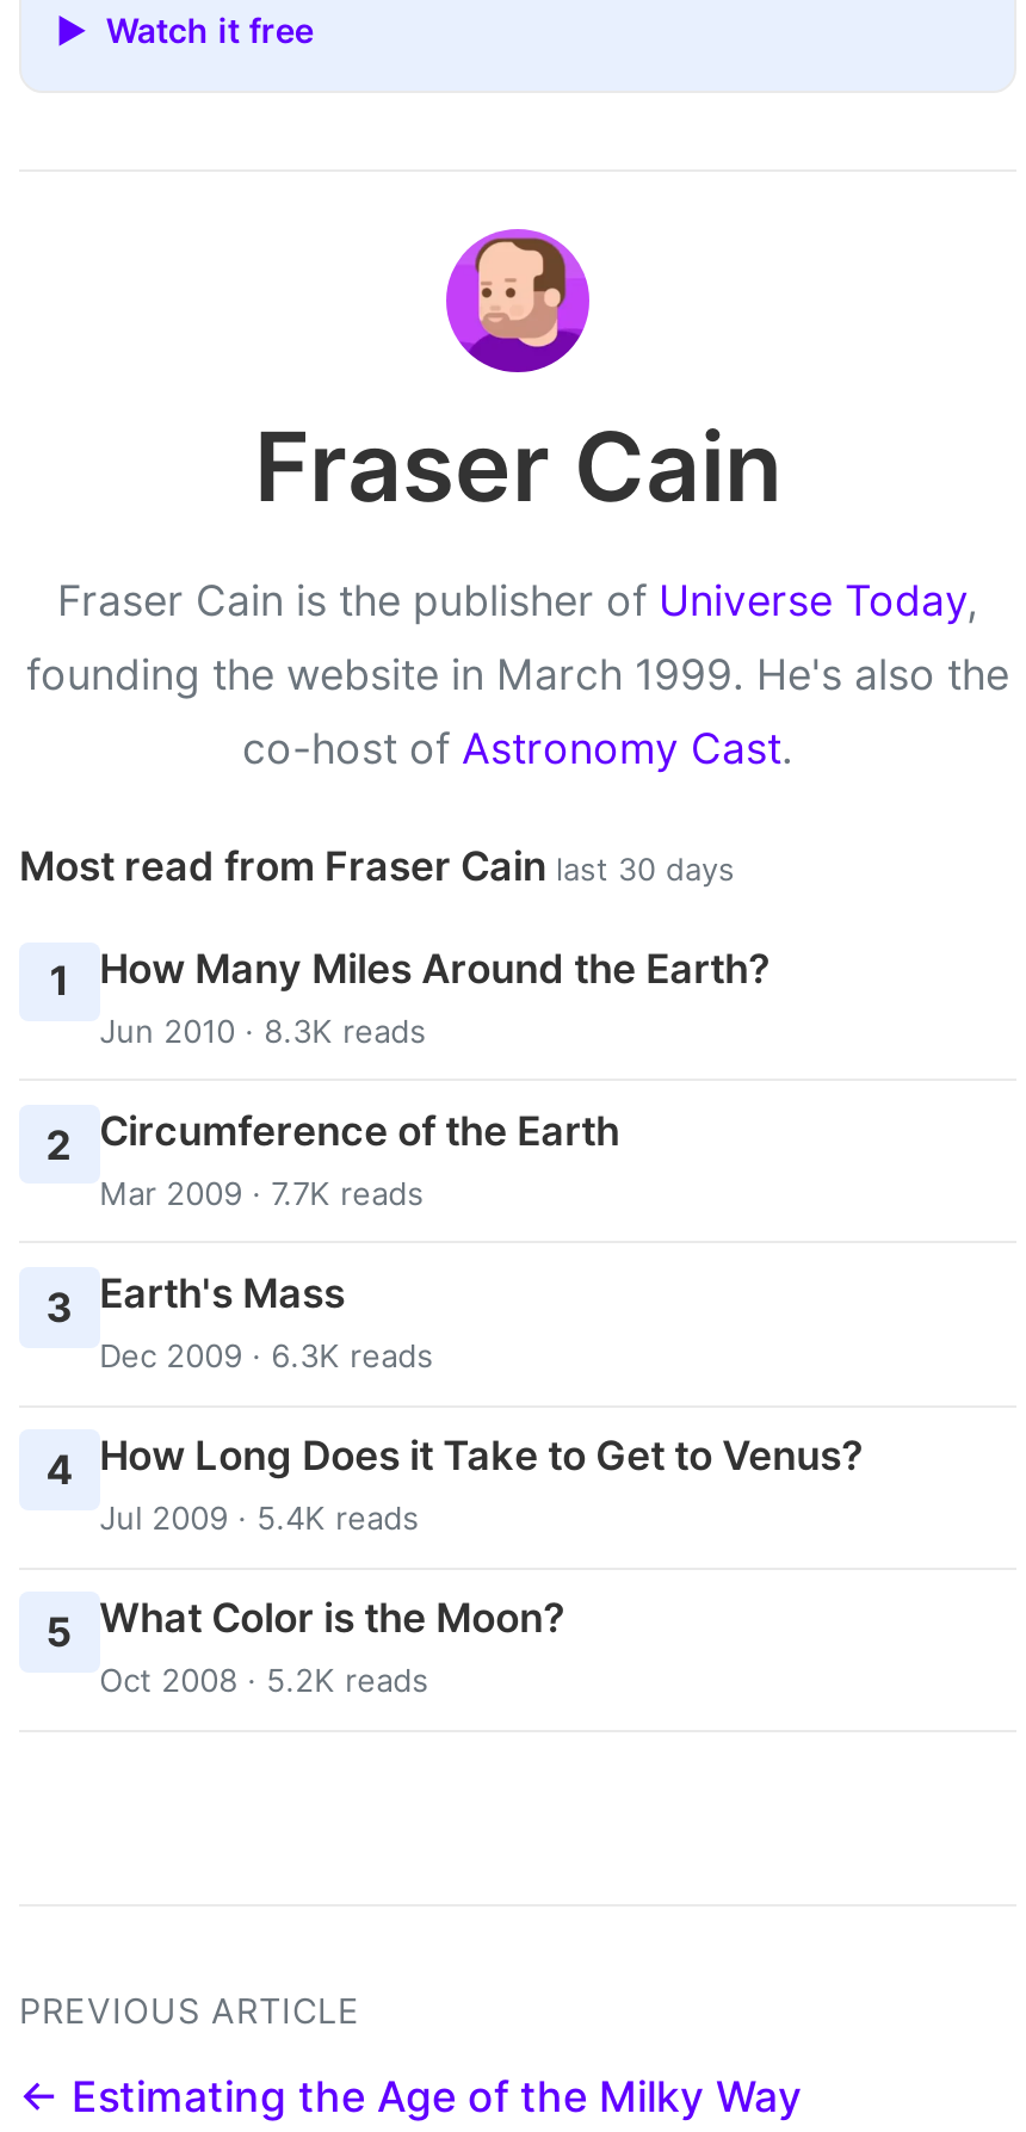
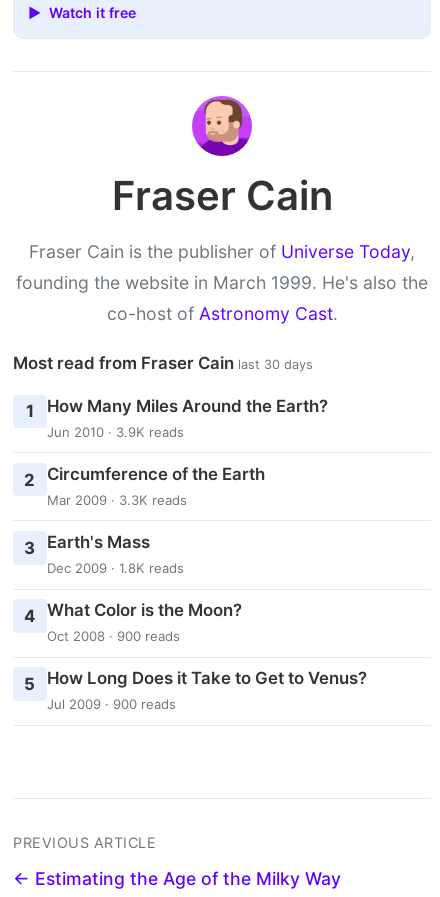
- Jun 2010 · 8.3K reads
+ Jun 2010 · 3.9K reads

- Mar 2009 · 7.7K reads
+ Mar 2009 · 3.3K reads

- Dec 2009 · 6.3K reads
+ Dec 2009 · 1.8K reads

- 4 How Long Does it Take to Get to Venus?
- Jul 2009 · 5.4K reads
+ 4 What Color is the Moon?
+ Oct 2008 · 900 reads

- 5 What Color is the Moon?
- Oct 2008 · 5.2K reads
+ 5 How Long Does it Take to Get to Venus?
+ Jul 2009 · 900 reads
